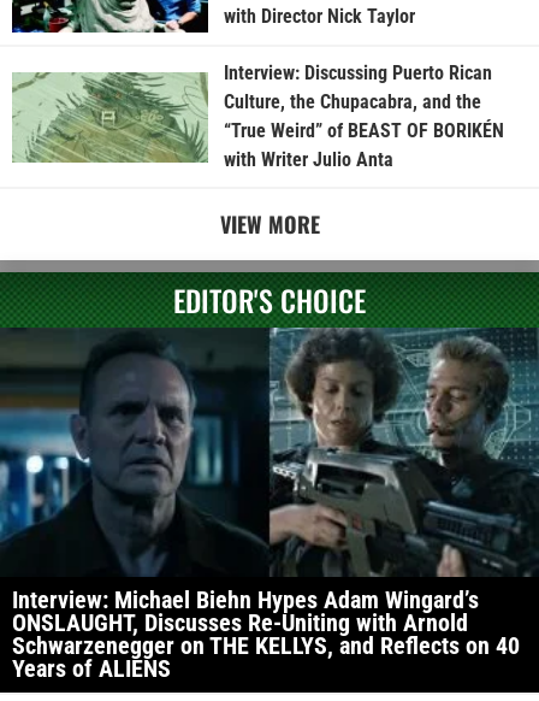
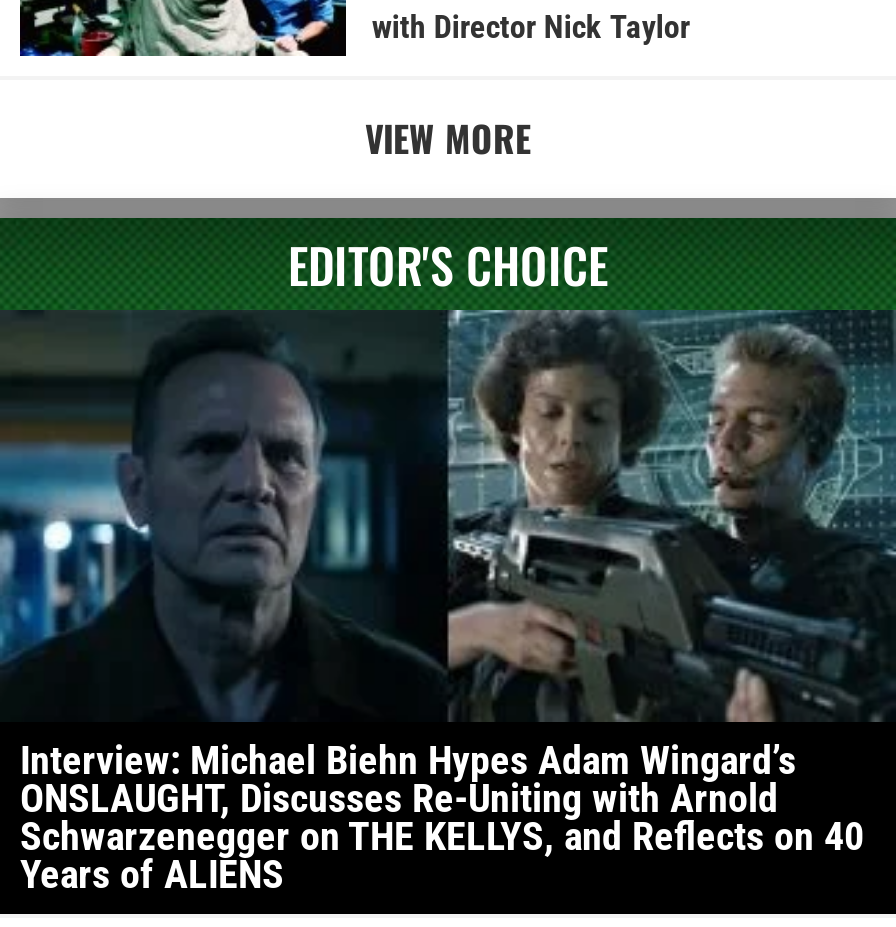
- [image]
- Interview: Discussing Puerto Rican
- Culture, the Chupacabra, and the
- “True Weird” of BEAST OF BORIKÉN
- with Writer Julio Anta
